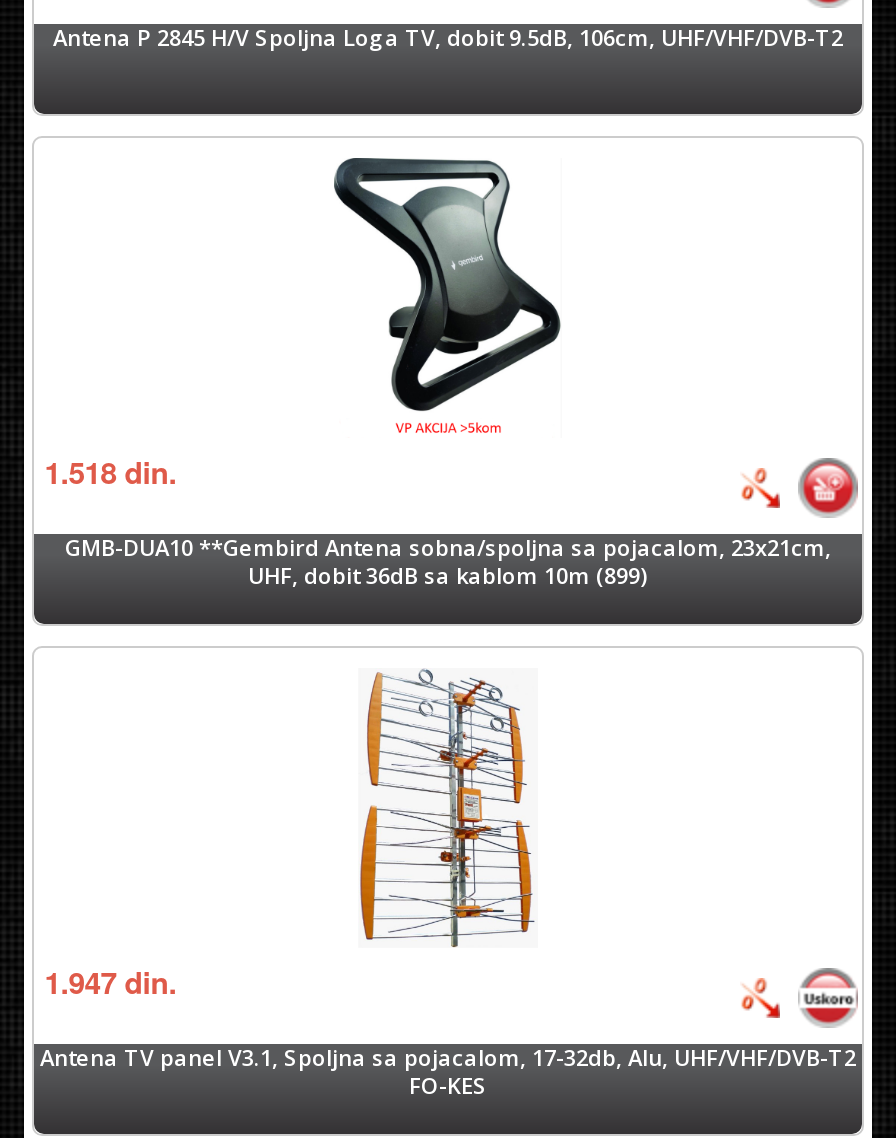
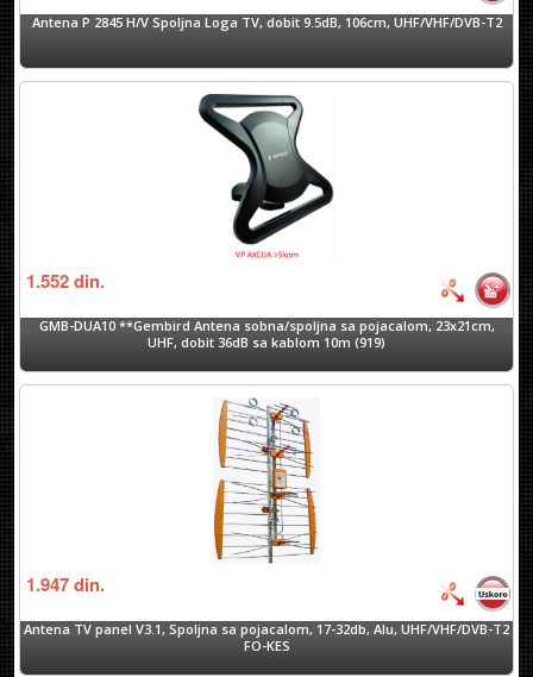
- 1.518 din.
+ 1.552 din.

- UHF, dobit 36dB sa kablom 10m (899)
+ UHF, dobit 36dB sa kablom 10m (919)
